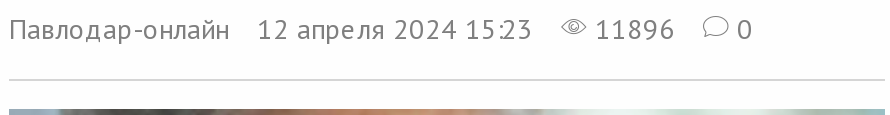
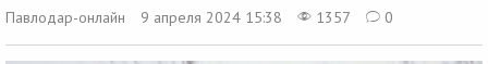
- 12 апреля 2024 15:23
+ 9 апреля 2024 15:38

- 11896
+ 1357
